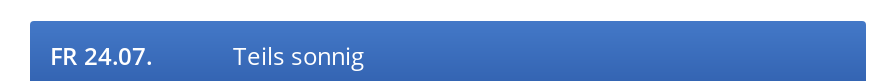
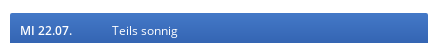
- FR 24.07.
+ MI 22.07.
